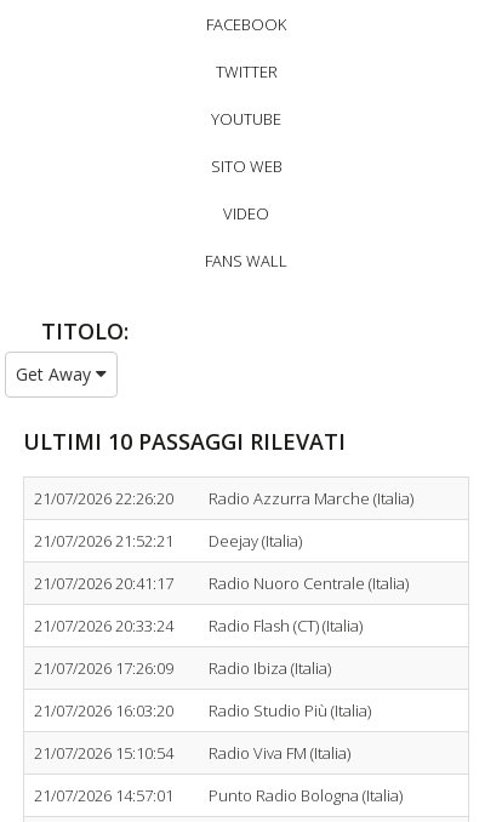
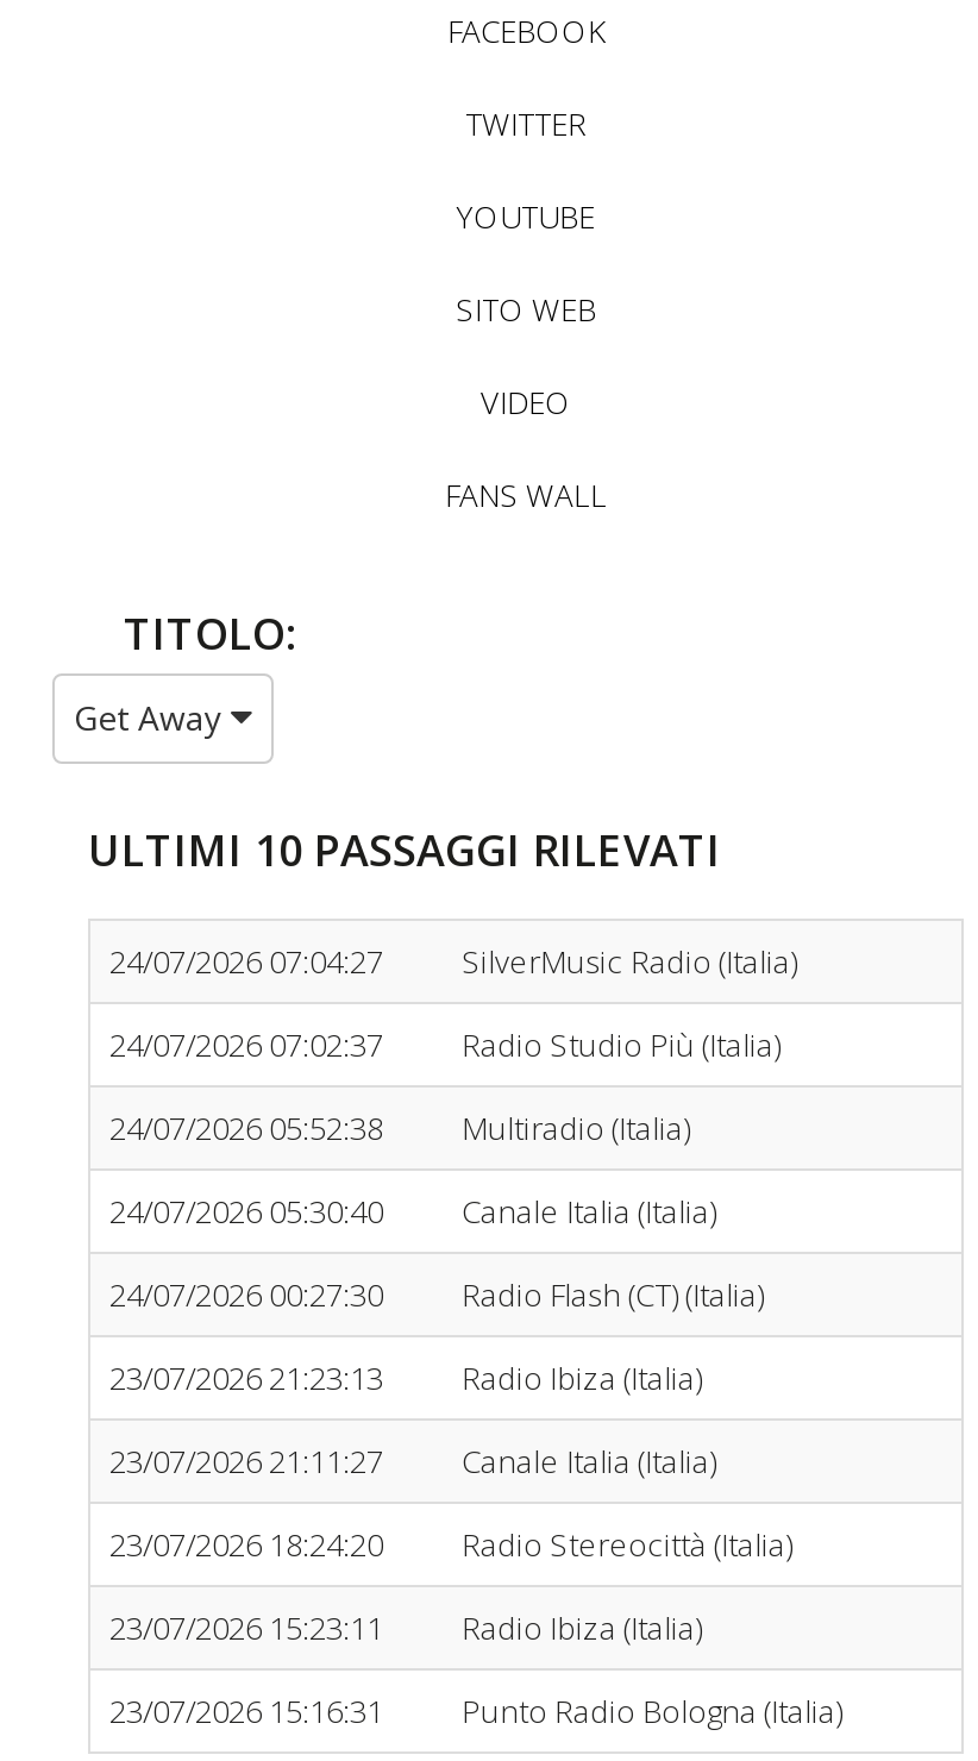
- 21/07/2026 22:26:20
- Radio Azzurra Marche (Italia)
- 21/07/2026 21:52:21
- Deejay (Italia)
- 21/07/2026 20:41:17
- Radio Nuoro Centrale (Italia)
- 21/07/2026 20:33:24
+ 24/07/2026 07:04:27
+ SilverMusic Radio (Italia)
+ 24/07/2026 07:02:37
+ 24/07/2026 05:52:38
+ Multiradio (Italia)
+ 24/07/2026 05:30:40
+ Canale Italia (Italia)
+ 24/07/2026 00:27:30

- 21/07/2026 17:26:09 Radio Ibiza (Italia)
+ 23/07/2026 21:23:13 Radio Ibiza (Italia)

- 21/07/2026 16:03:20
- 21/07/2026 15:10:54
- Radio Viva FM (Italia)
- 21/07/2026 14:57:01
+ 23/07/2026 21:11:27
+ Canale Italia (Italia)
+ 23/07/2026 18:24:20
+ Radio Stereocittà (Italia)
+ 23/07/2026 15:23:11
+ Radio Ibiza (Italia)
+ 23/07/2026 15:16:31

moved up: Radio Studio Più (Italia)
